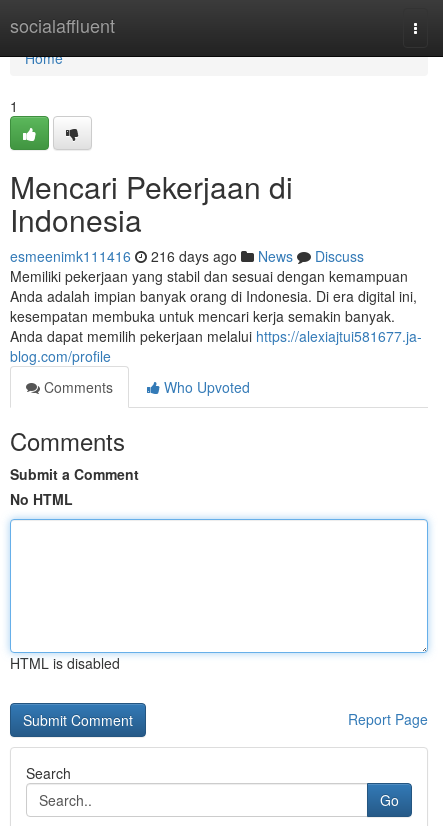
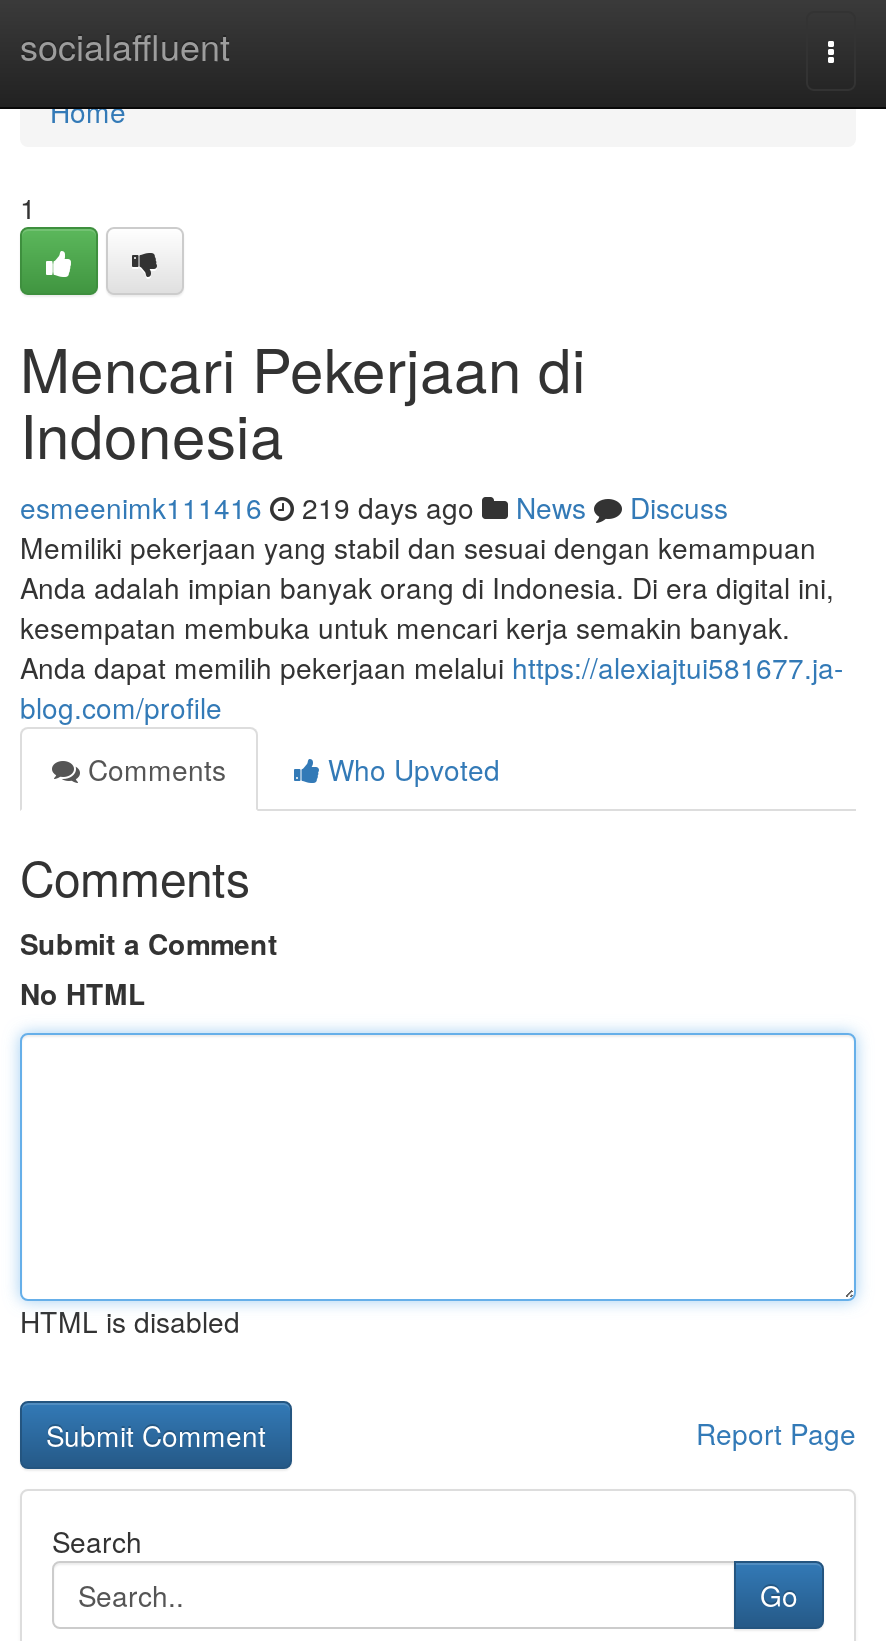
- esmeenimk111416 216 days ago News Discuss
+ esmeenimk111416 219 days ago News Discuss
